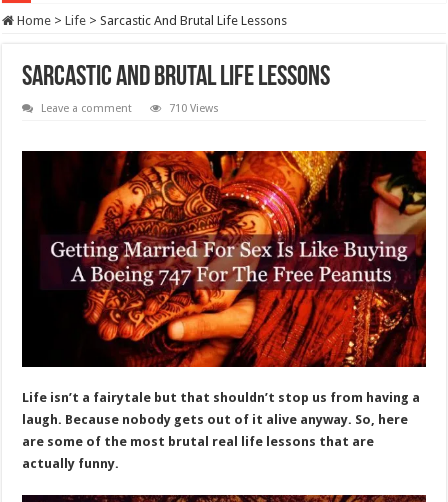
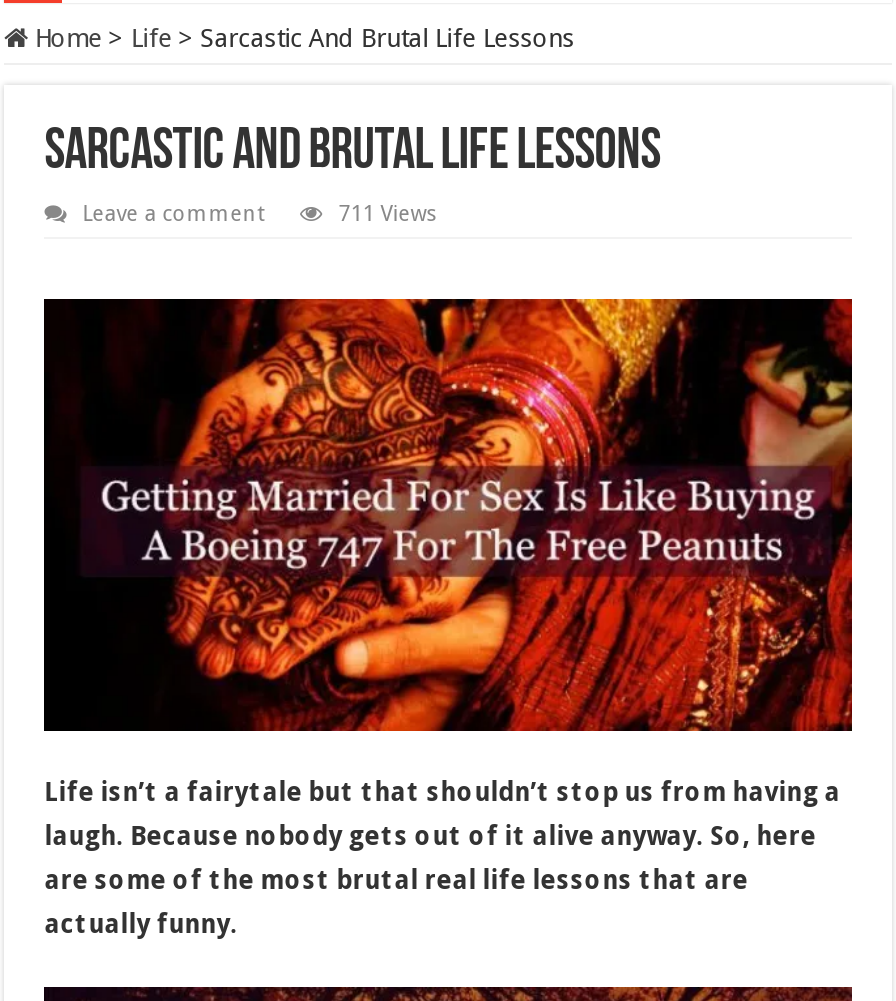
- 710 Views
+ 711 Views
